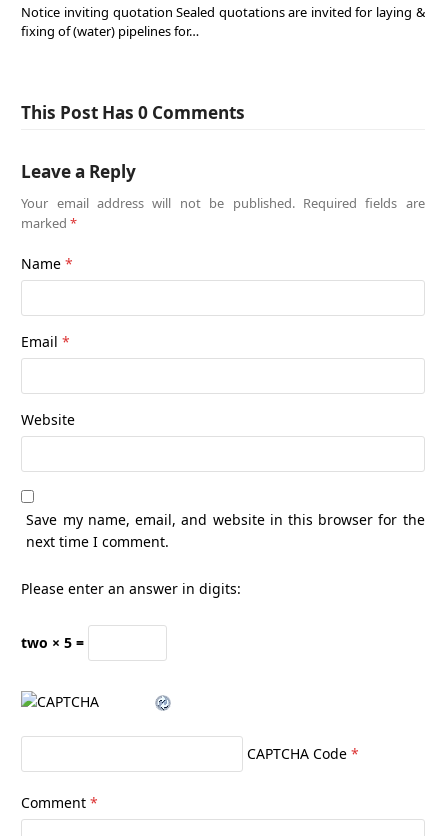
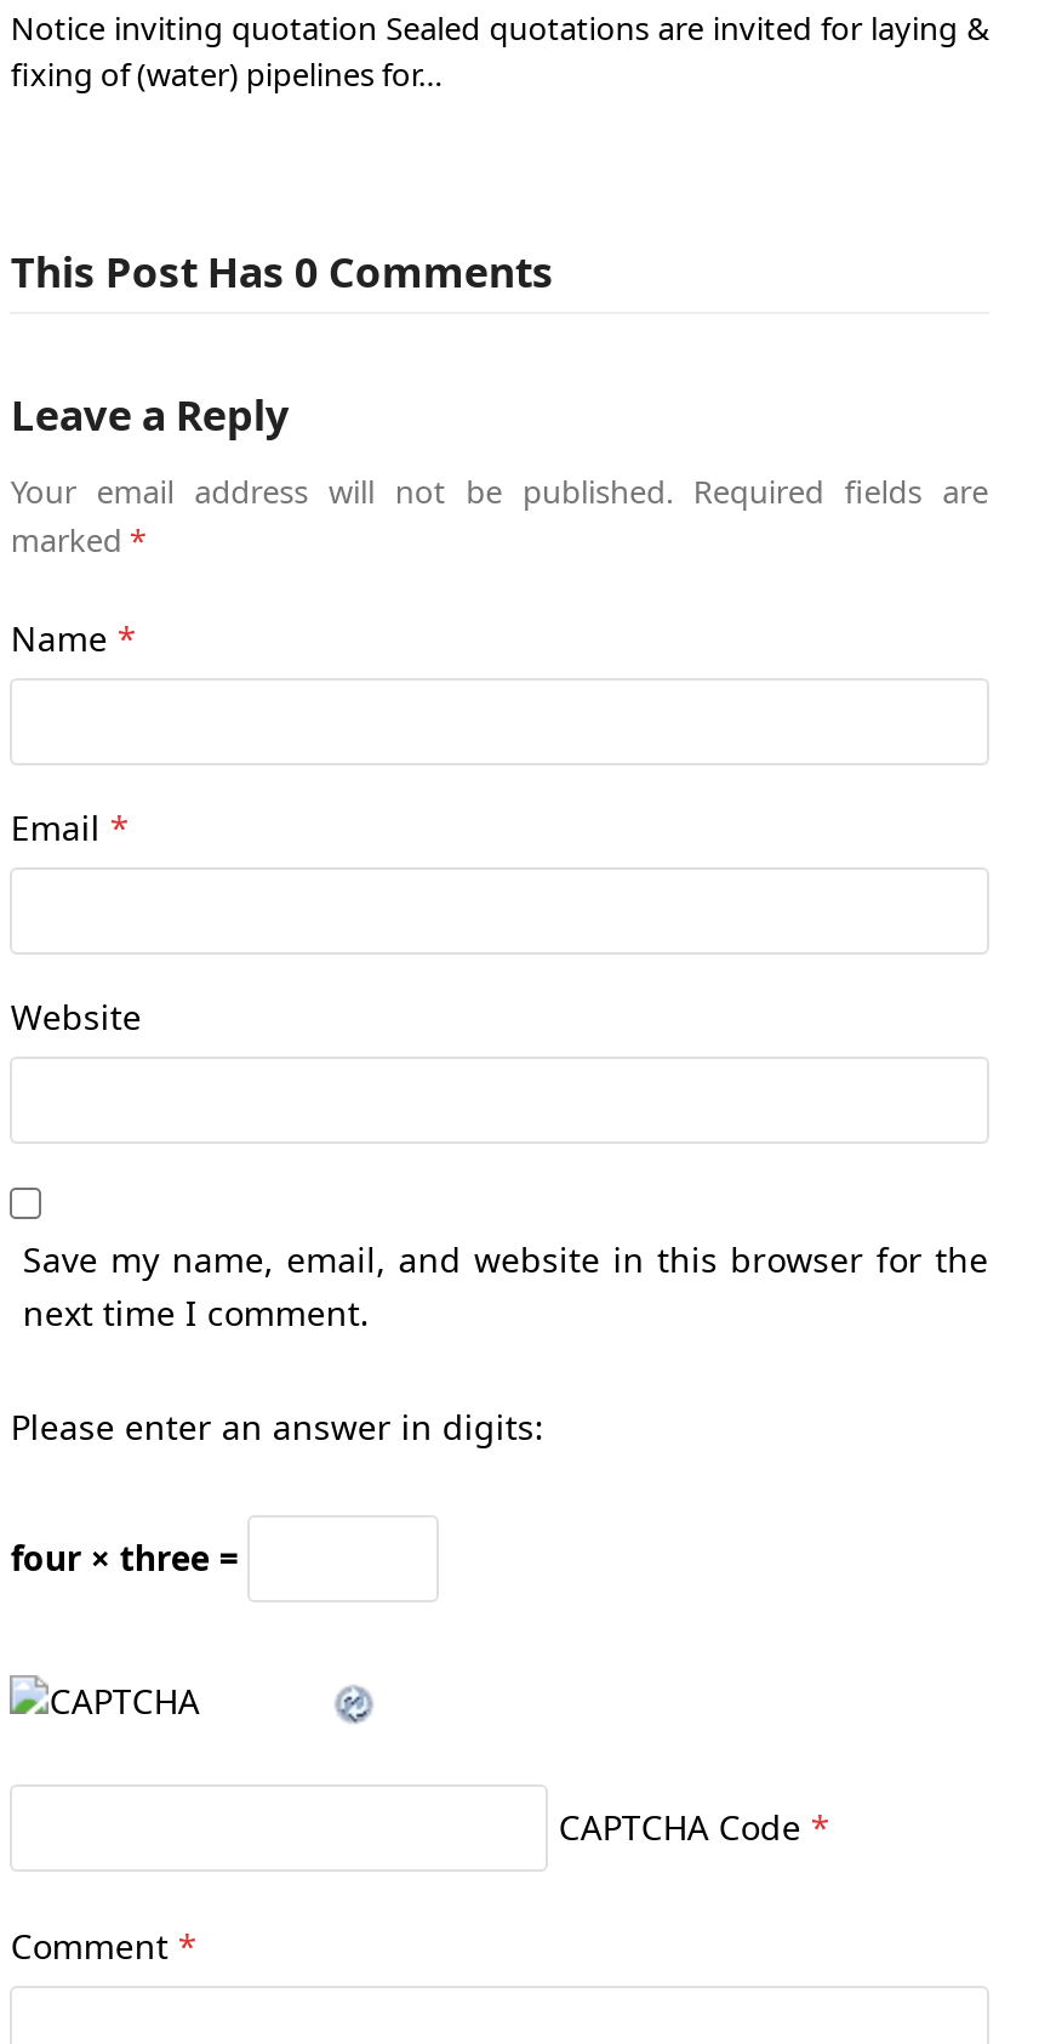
- two × 5 =
+ four × three =
